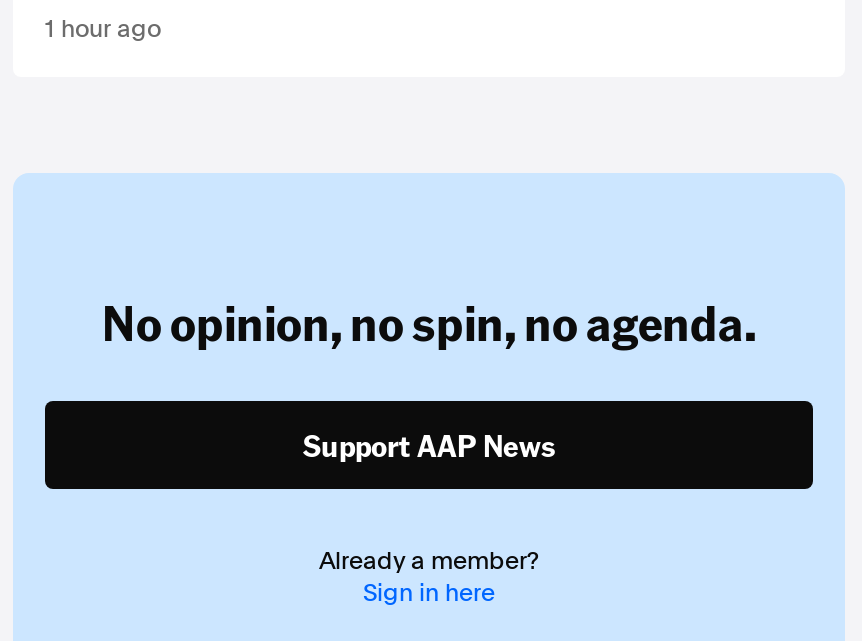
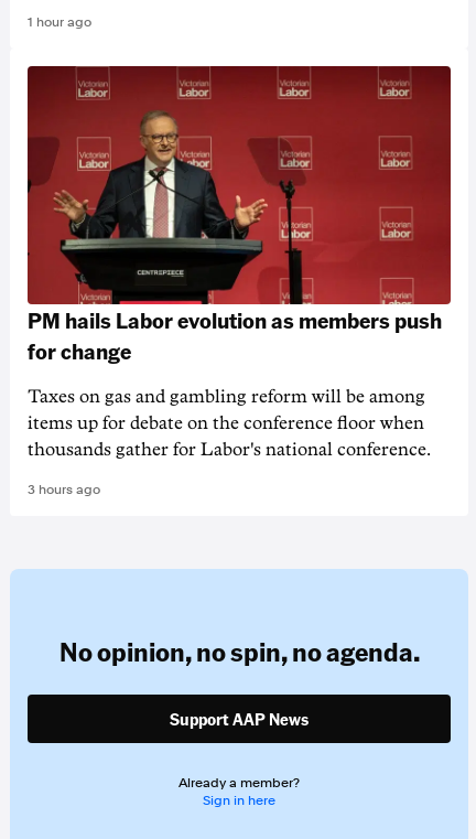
+ [image]
+ PM hails Labor evolution as members push
+ for change
+ Taxes on gas and gambling reform will be among
+ items up for debate on the conference floor when
+ thousands gather for Labor's national conference.
+ 3 hours ago
